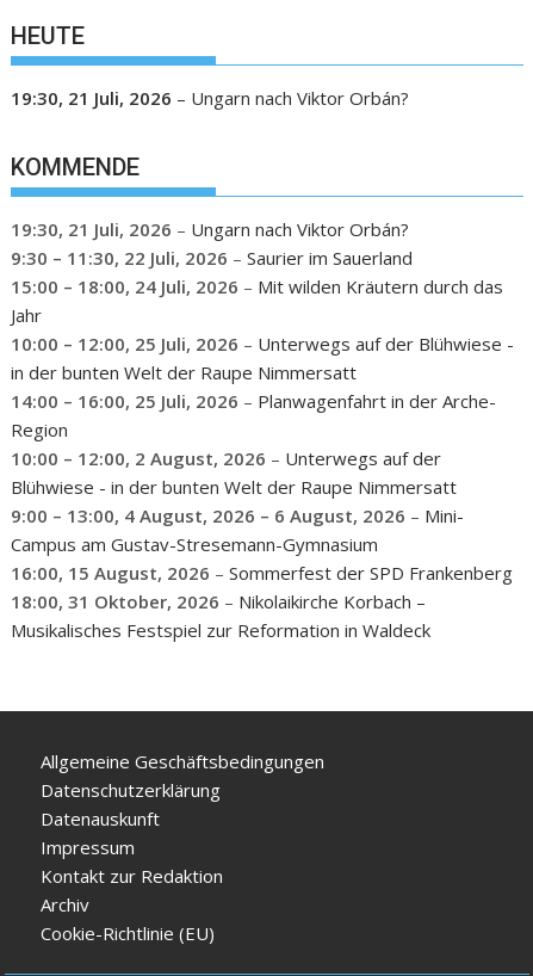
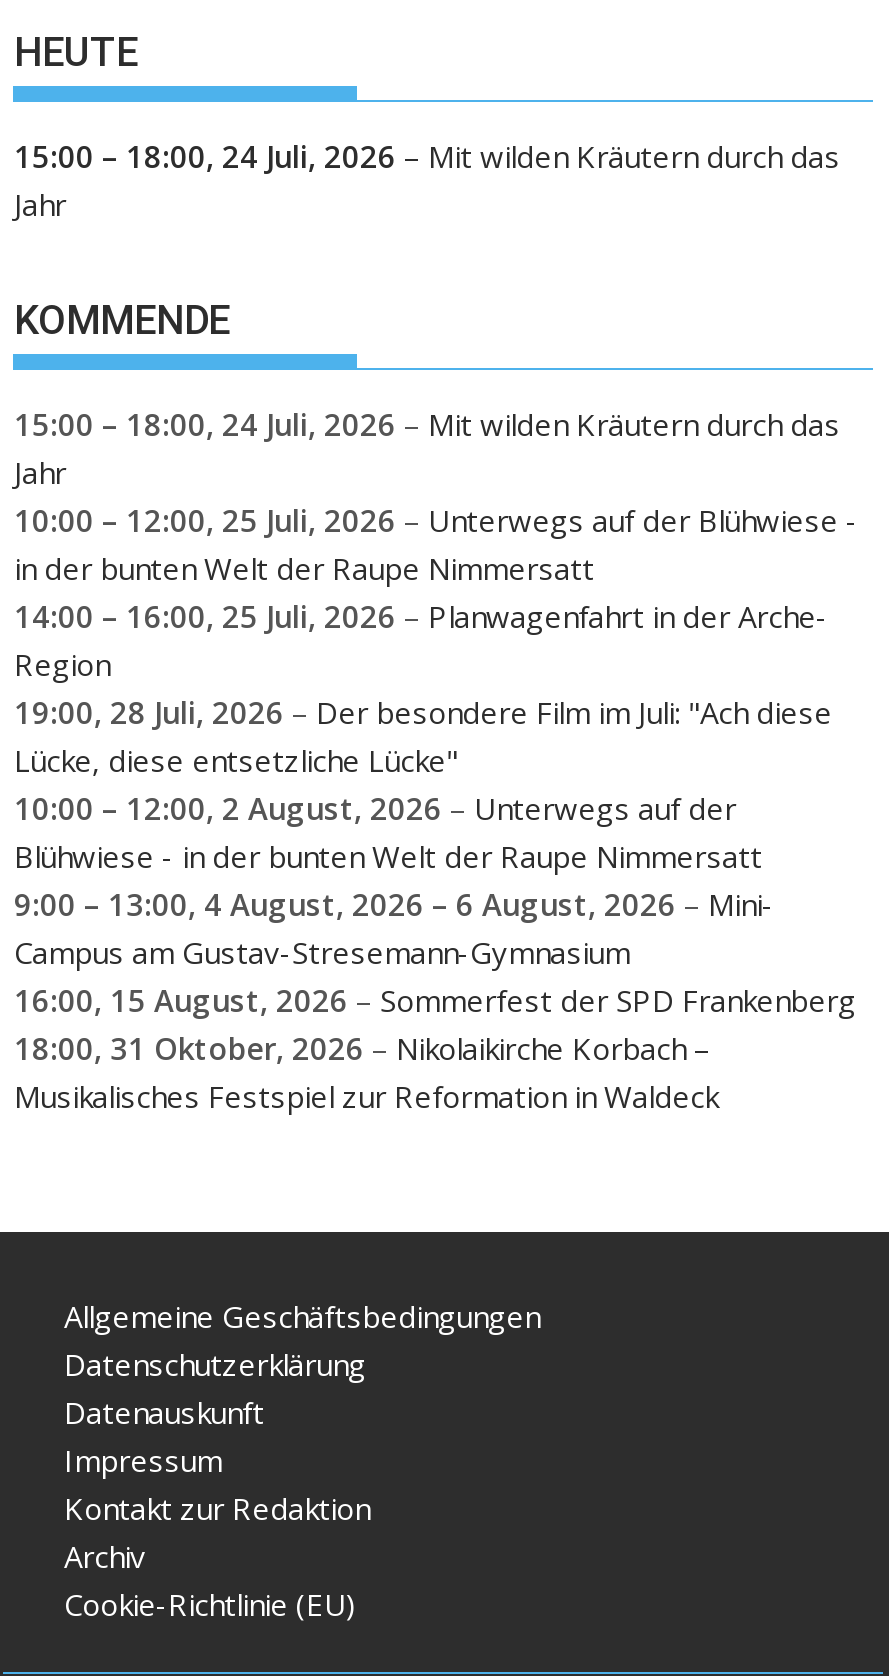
- 19:30, 21 Juli, 2026 – Ungarn nach Viktor Orbán?
+ 15:00 – 18:00, 24 Juli, 2026 – Mit wilden Kräutern durch das
+ Jahr

- 19:30, 21 Juli, 2026 – Ungarn nach Viktor Orbán?
- 9:30 – 11:30, 22 Juli, 2026 – Saurier im Sauerland

moved up: 15:00 – 18:00, 24 Juli, 2026 – Mit wilden Kräutern durch das | Jahr | 10:00 – 12:00, 25 Juli, 2026 – Unterwegs auf der Blühwiese - | in der bunten Welt der Raupe Nimmersatt | 14:00 – 16:00, 25 Juli, 2026 – Planwagenfahrt in der Arche- | Region

+ 19:00, 28 Juli, 2026 – Der besondere Film im Juli: "Ach diese
+ Lücke, diese entsetzliche Lücke"
